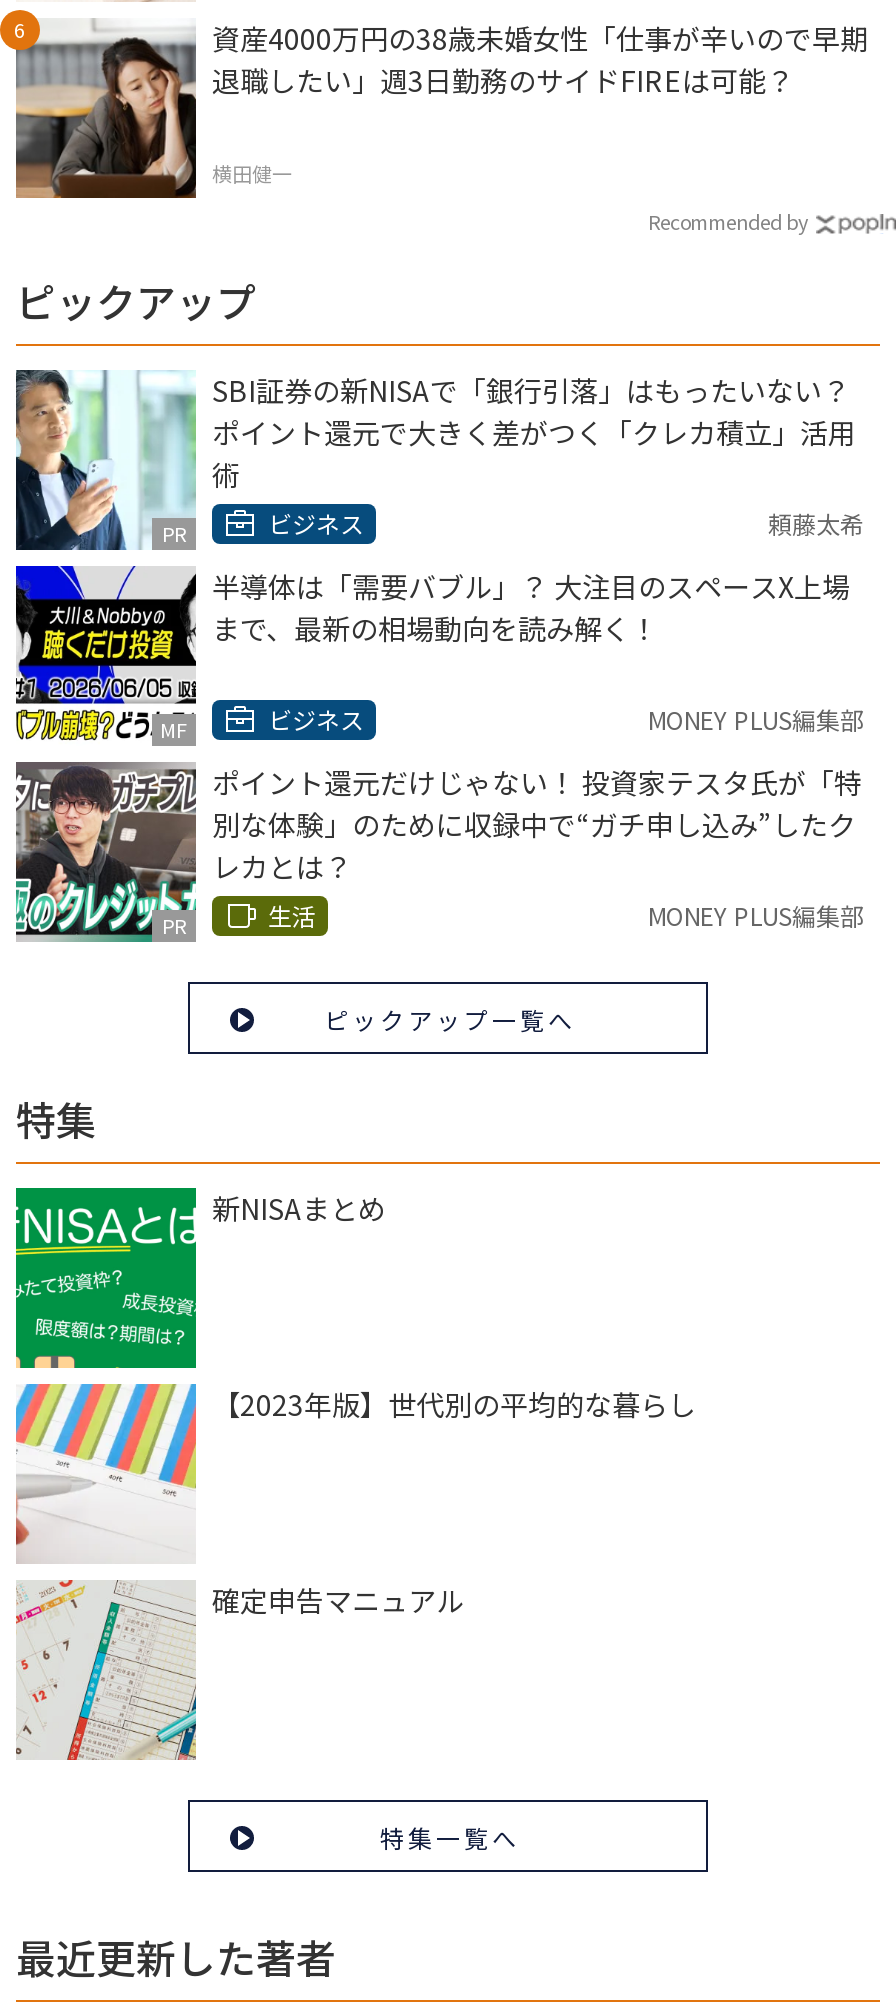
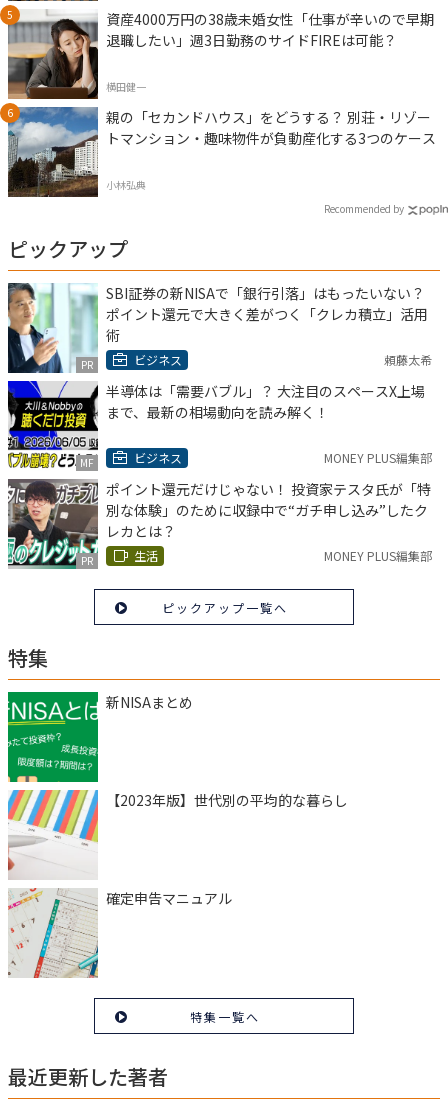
+ [image]
+ 親の「セカンドハウス」をどうする？ 別荘・リゾー
+ トマンション・趣味物件が負動産化する3つのケース
+ 小林弘典
